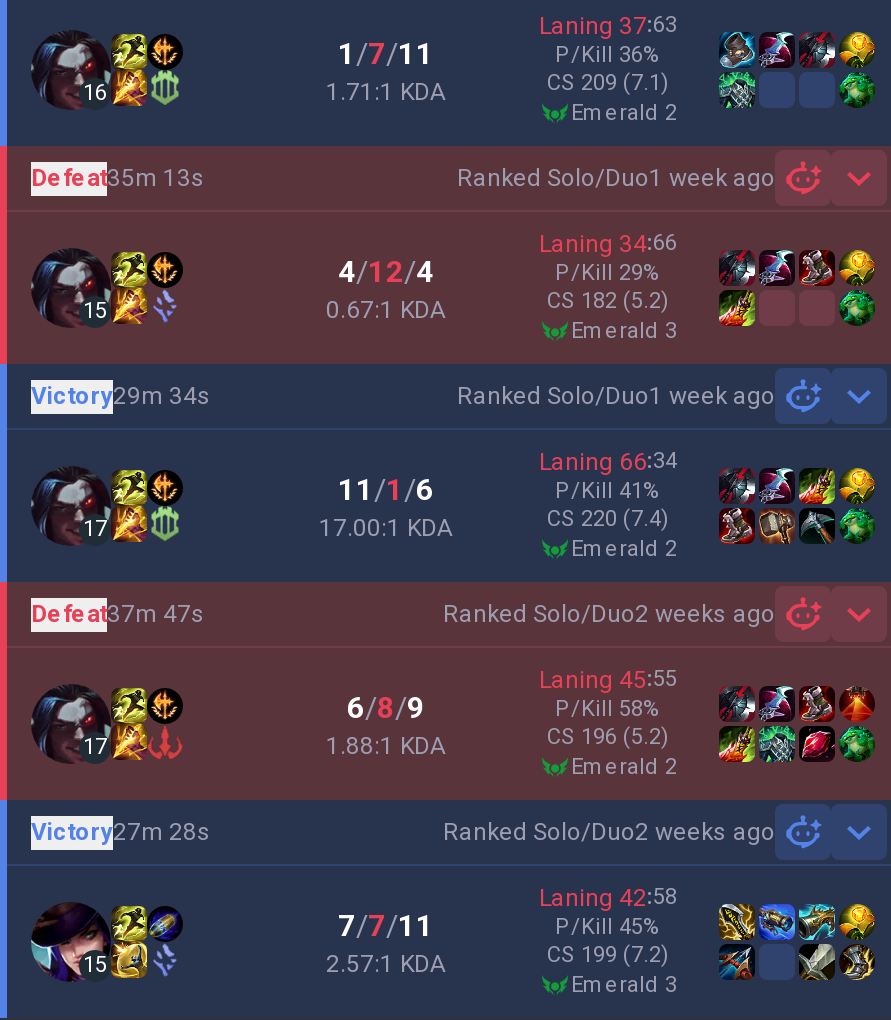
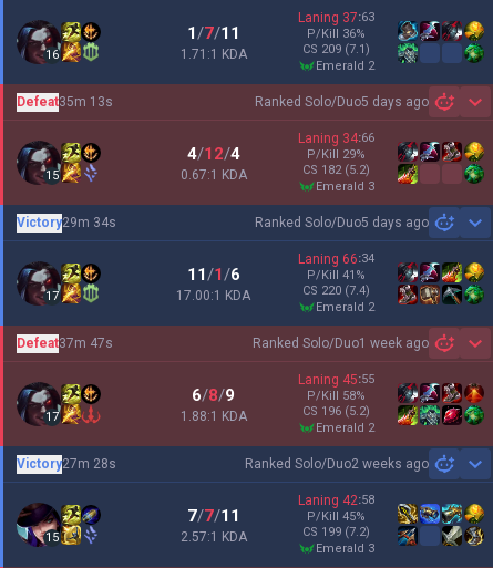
- Ranked Solo/Duo1 week ago
+ Ranked Solo/Duo5 days ago

- Ranked Solo/Duo1 week ago
+ Ranked Solo/Duo5 days ago

- Ranked Solo/Duo2 weeks ago
+ Ranked Solo/Duo1 week ago
